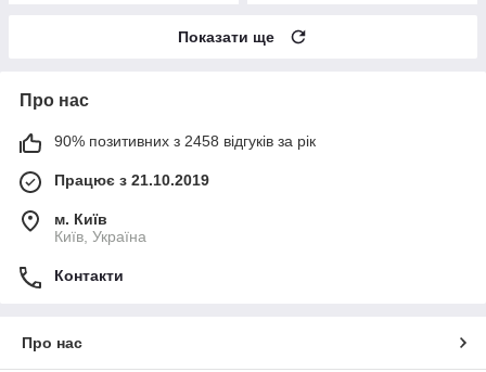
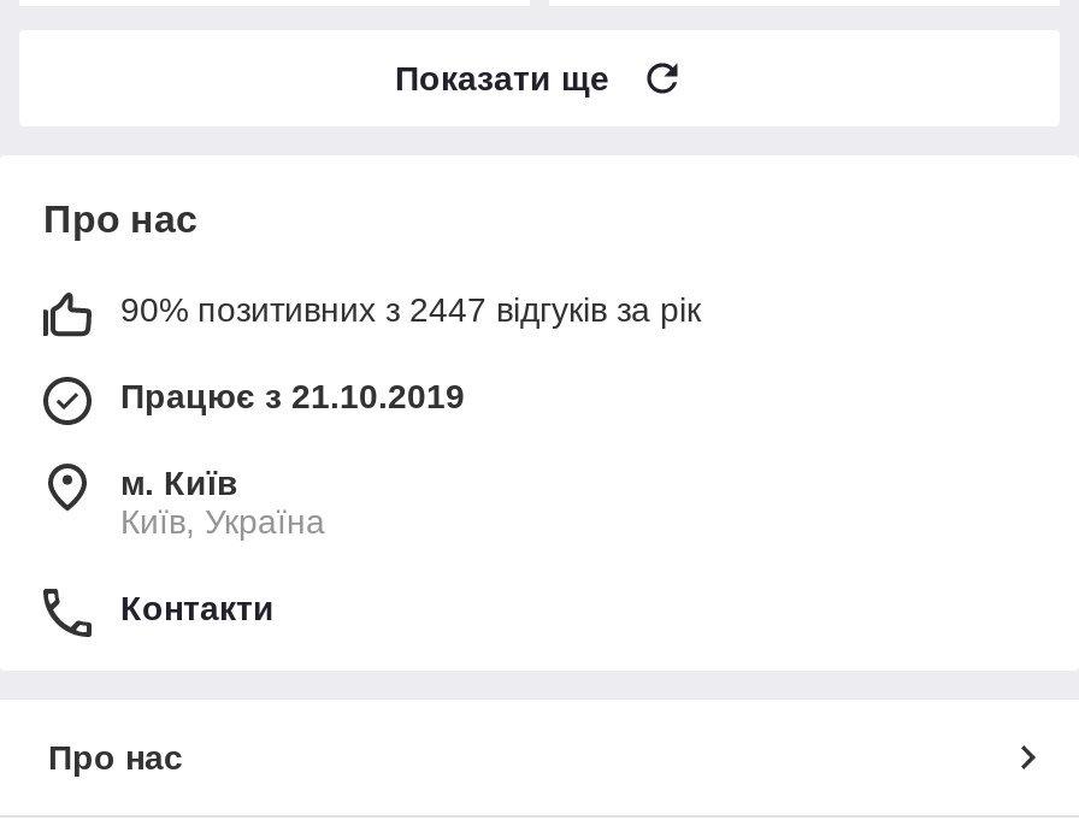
- 90% позитивних з 2458 відгуків за рік
+ 90% позитивних з 2447 відгуків за рік
